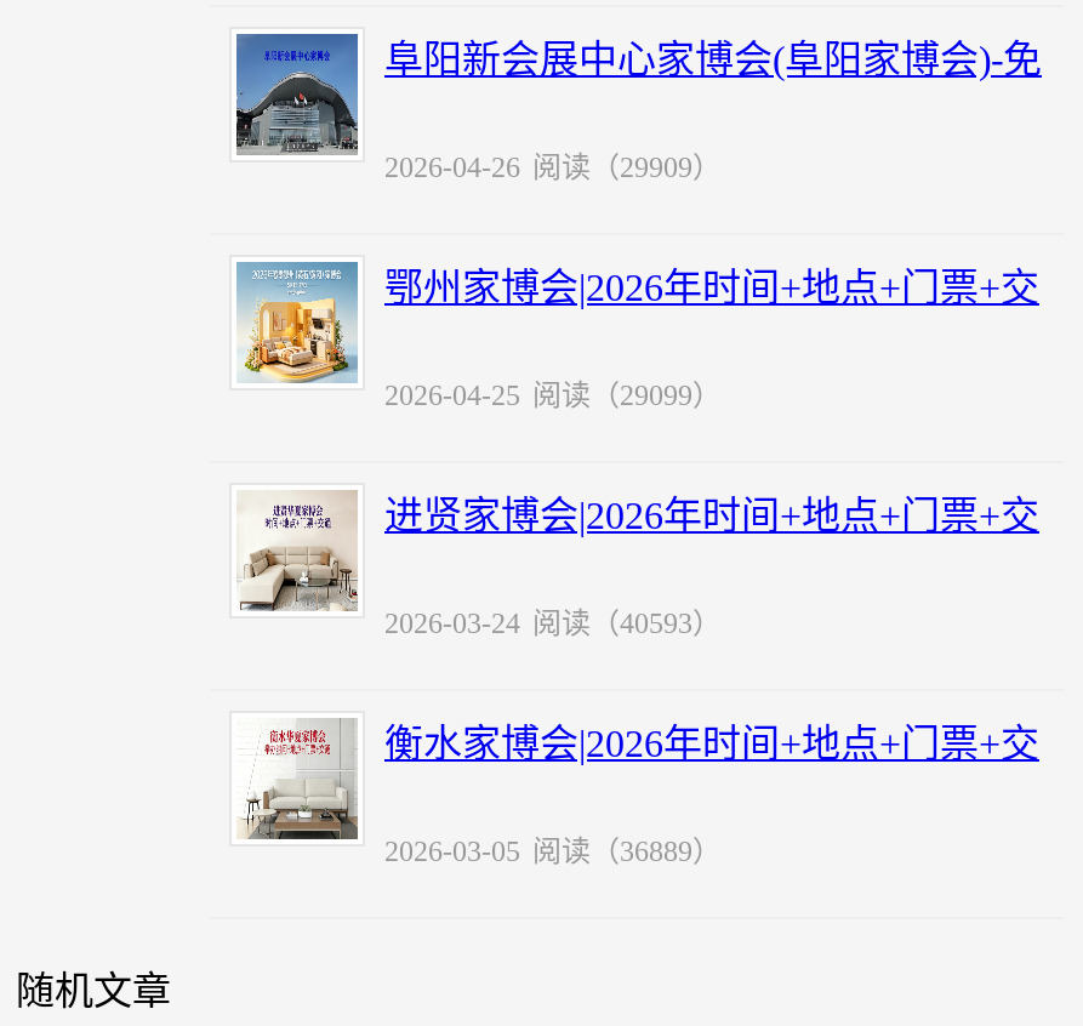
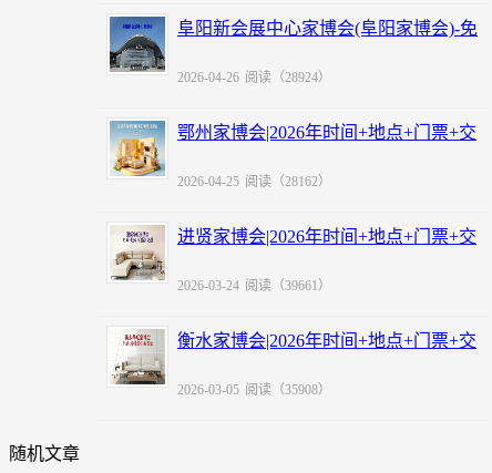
- 2026-04-26 阅读（29909）
+ 2026-04-26 阅读（28924）

- 2026-04-25 阅读（29099）
+ 2026-04-25 阅读（28162）

- 2026-03-24 阅读（40593）
+ 2026-03-24 阅读（39661）

- 2026-03-05 阅读（36889）
+ 2026-03-05 阅读（35908）
